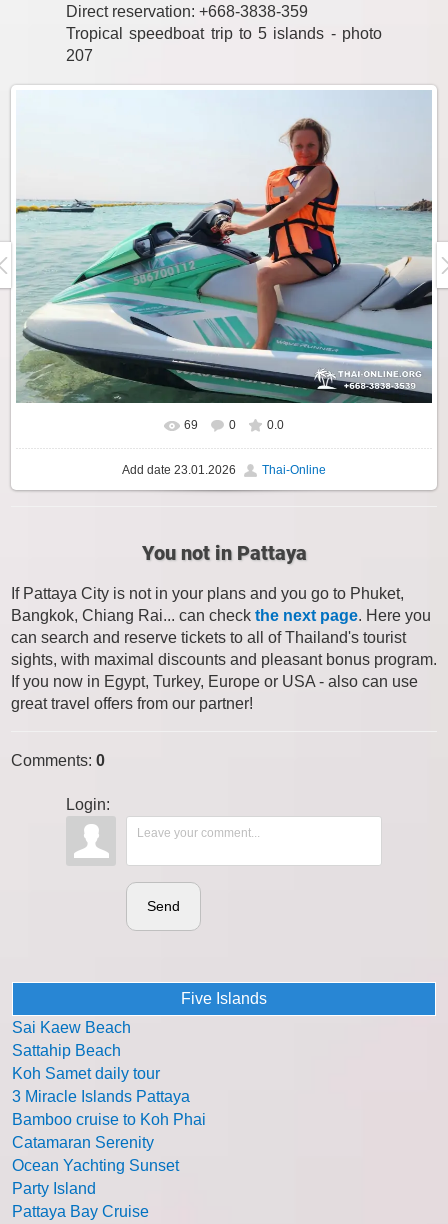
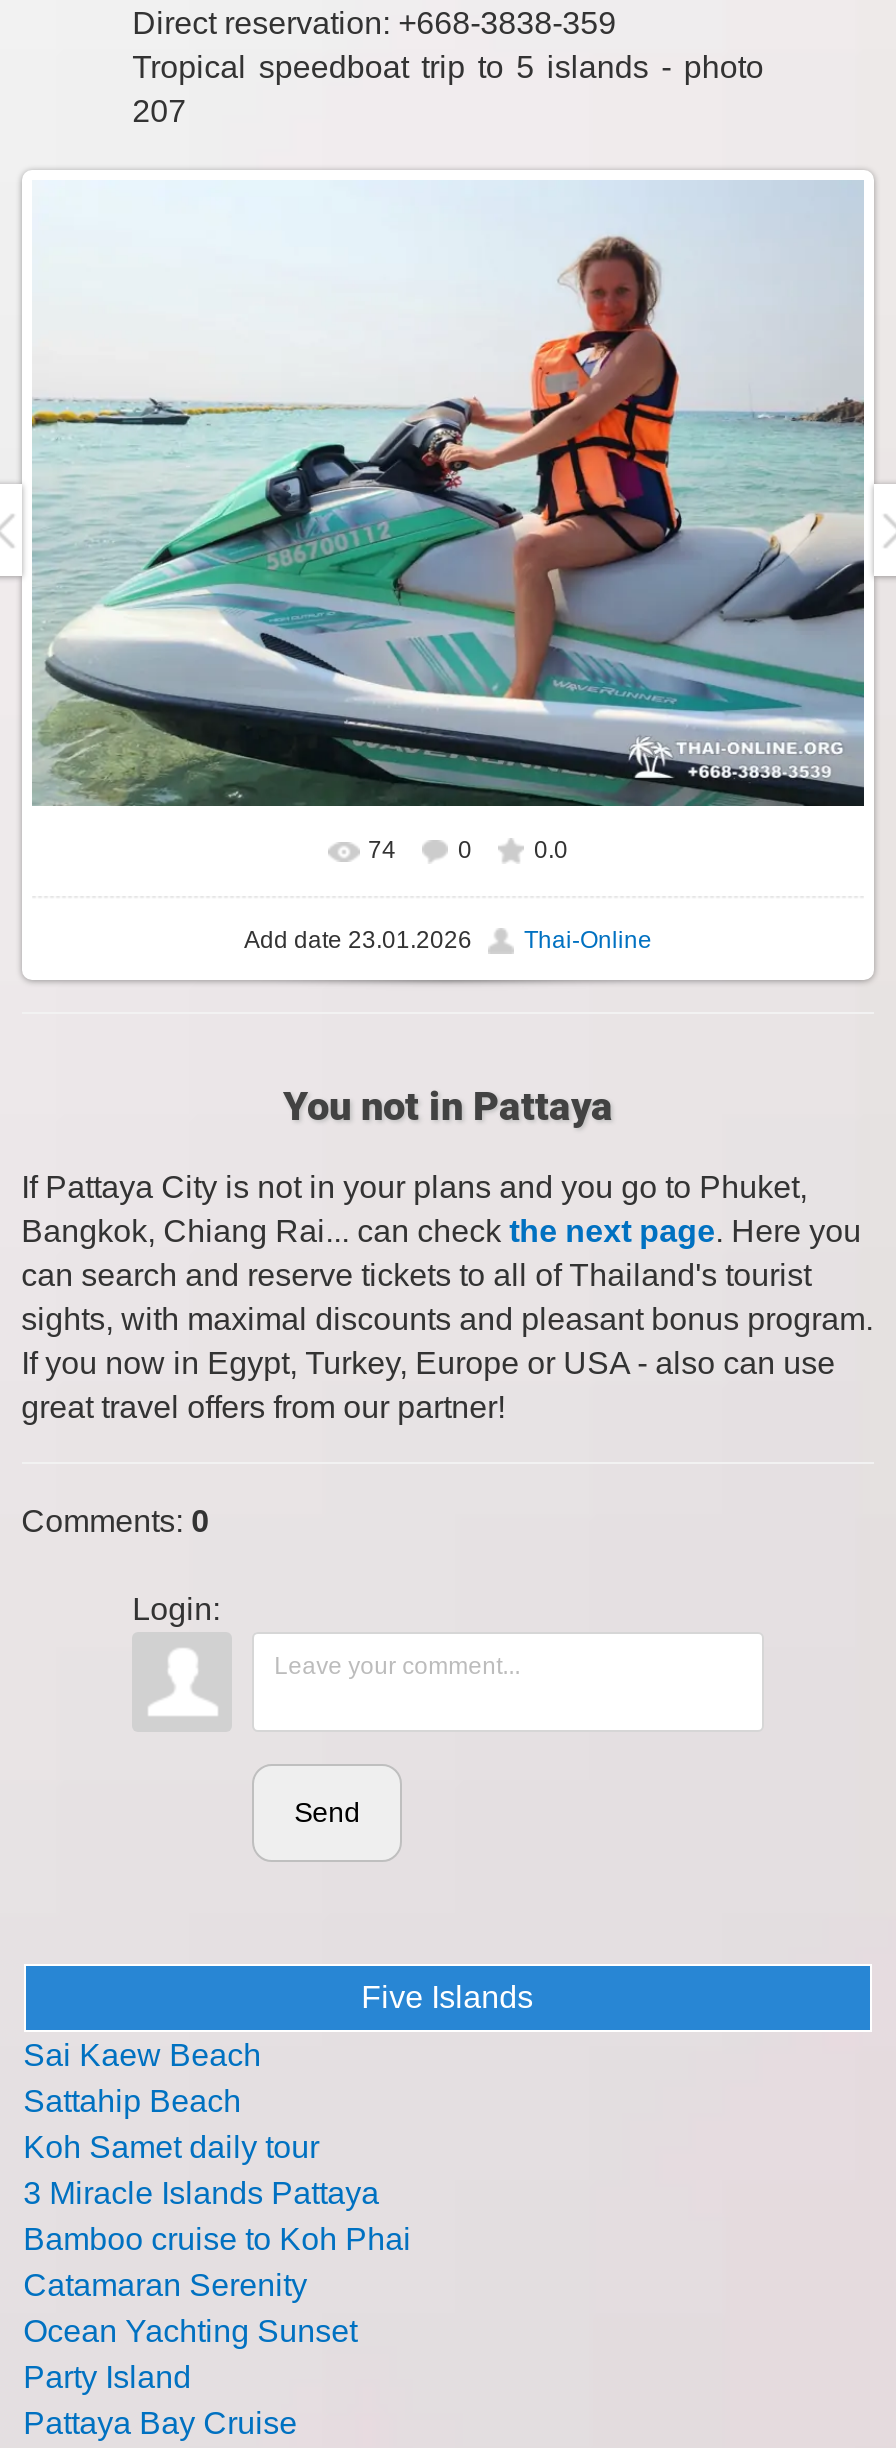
- 69
+ 74
